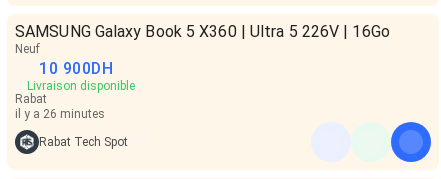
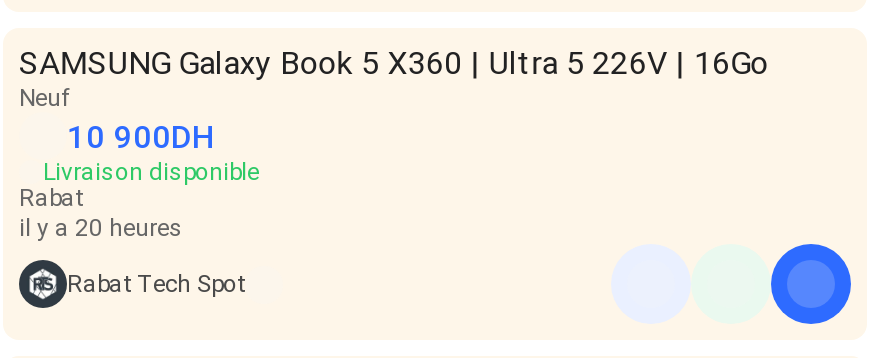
- il y a 26 minutes
+ il y a 20 heures
